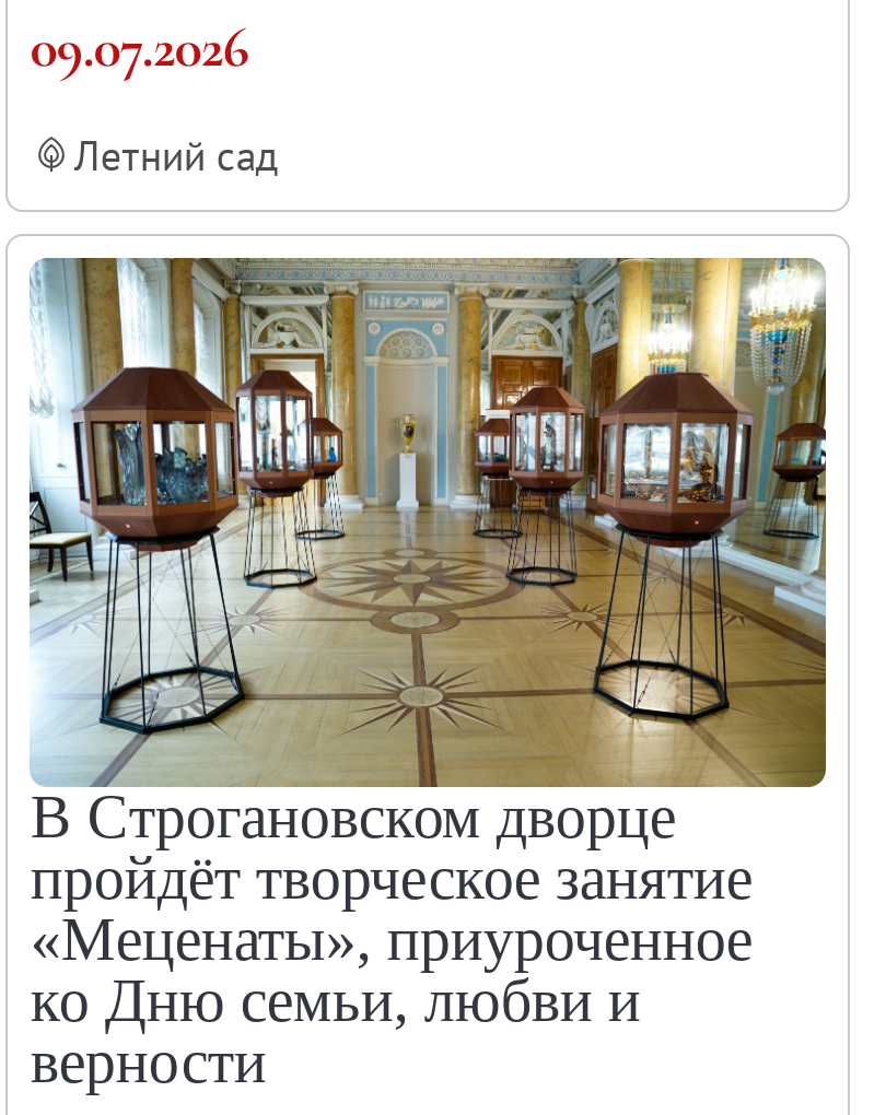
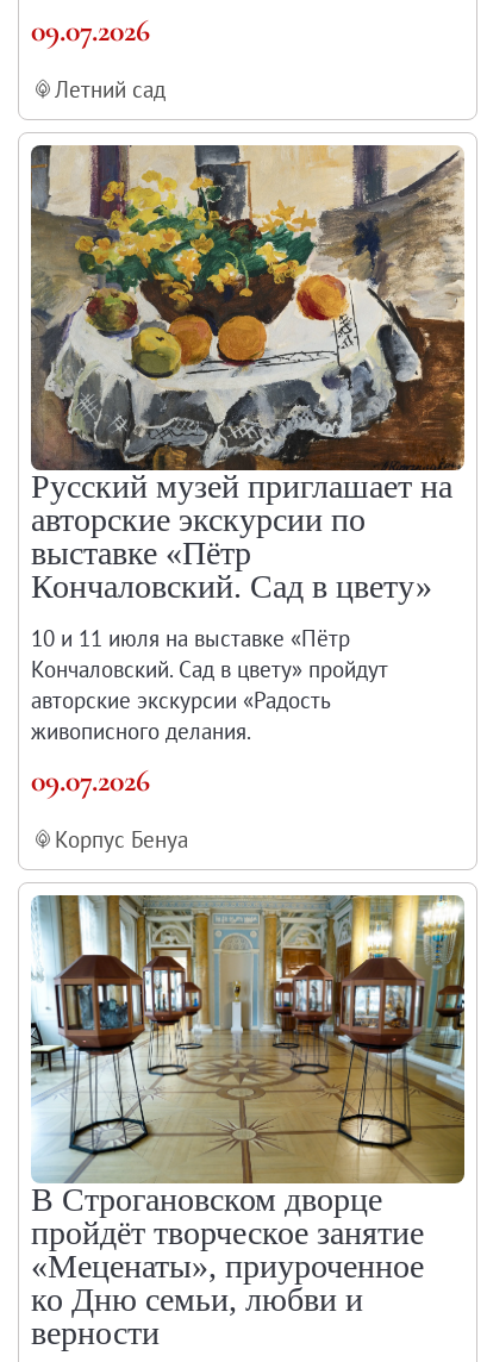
+ [image]
+ Русский музей приглашает на
+ авторские экскурсии по
+ выставке «Пётр
+ Кончаловский. Сад в цвету»
+ 10 и 11 июля на выставке «Пётр
+ Кончаловский. Сад в цвету» пройдут
+ авторские экскурсии «Радость
+ живописного делания.
+ 09.07.2026
+ Корпус Бенуа
